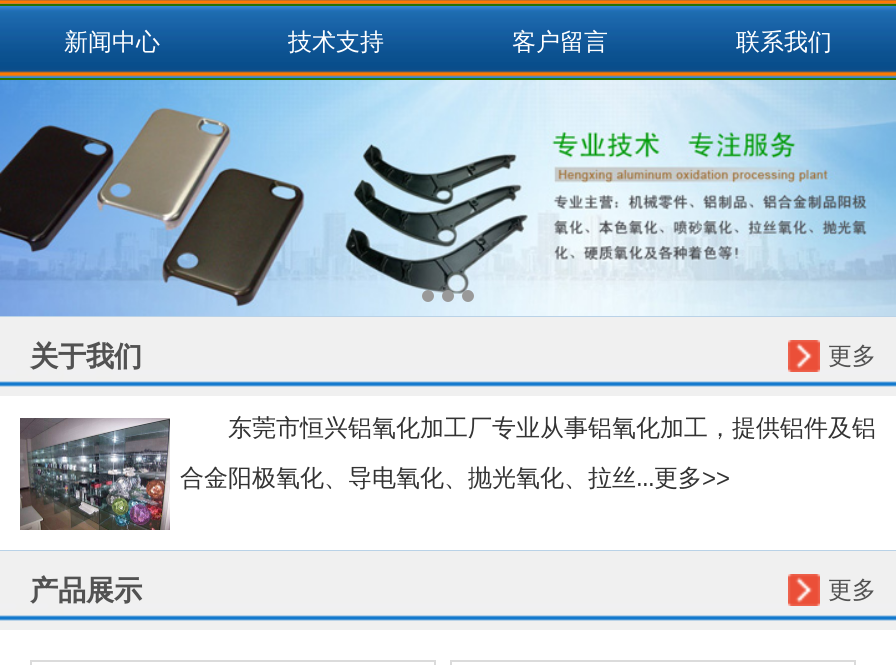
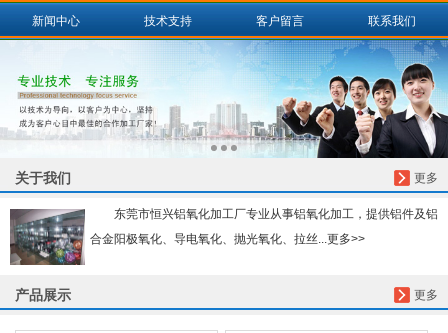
- [image]
+ [image]
